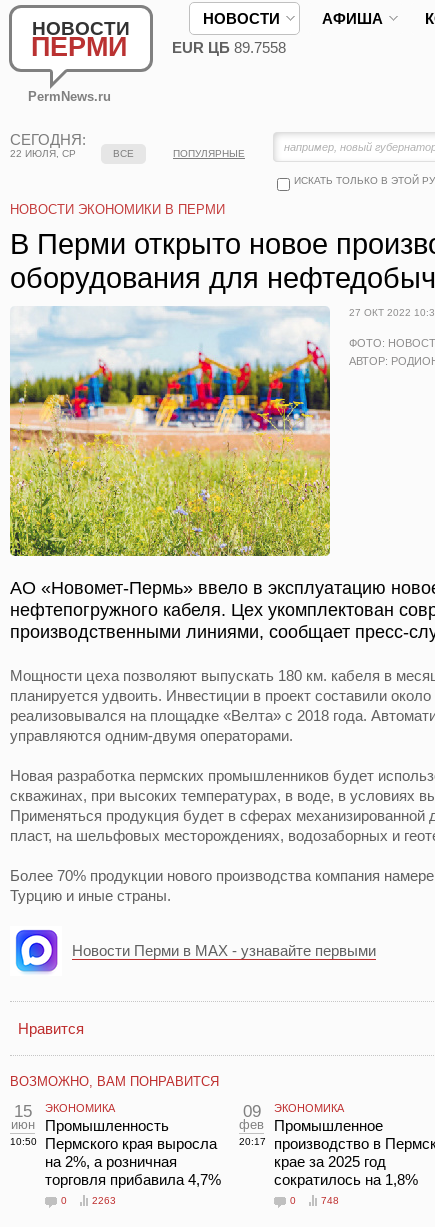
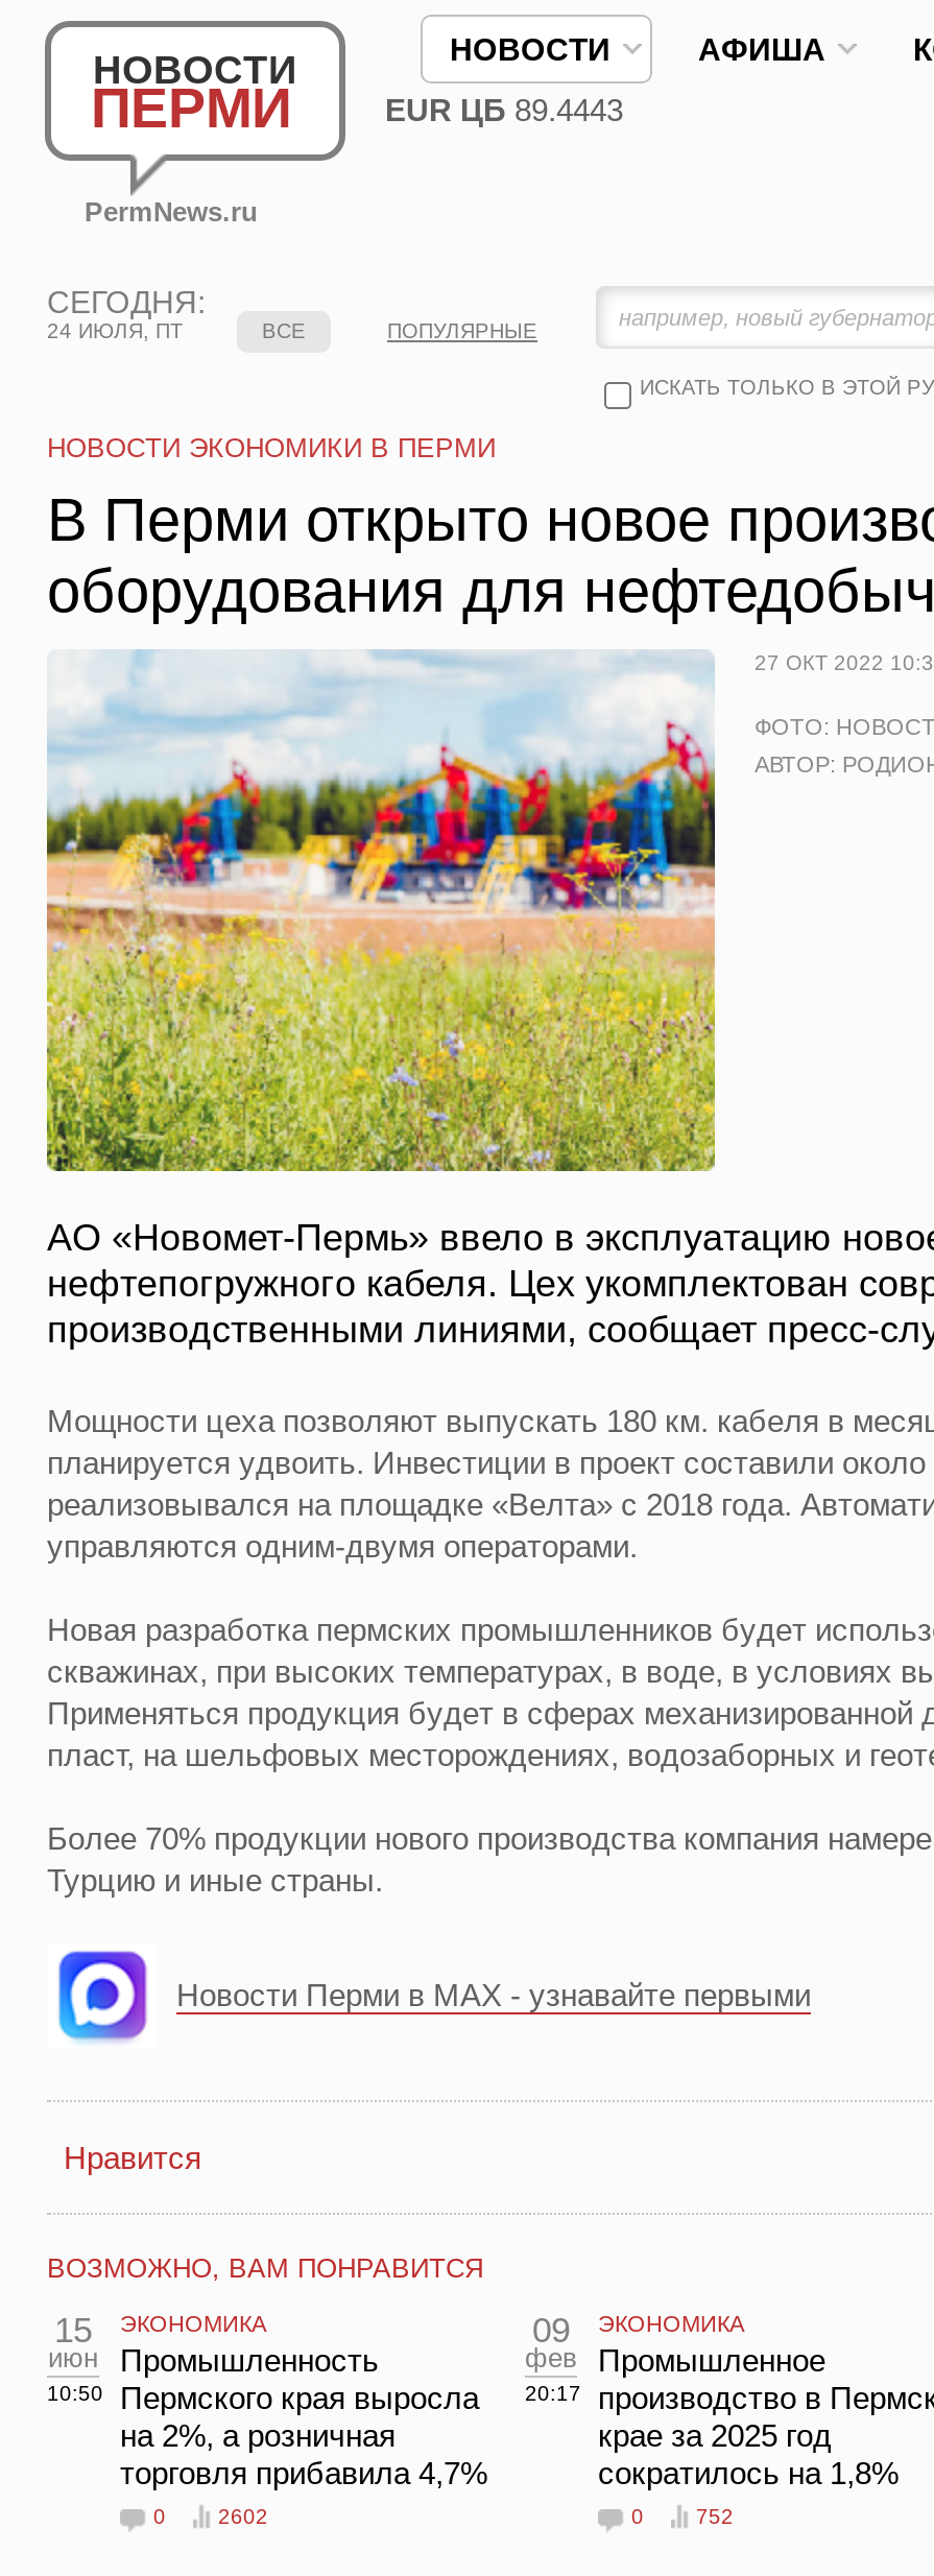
- EUR ЦБ 89.7558
+ EUR ЦБ 89.4443

- 22 ИЮЛЯ, СР
+ 24 ИЮЛЯ, ПТ

- 2263
+ 2602

- 748
+ 752
